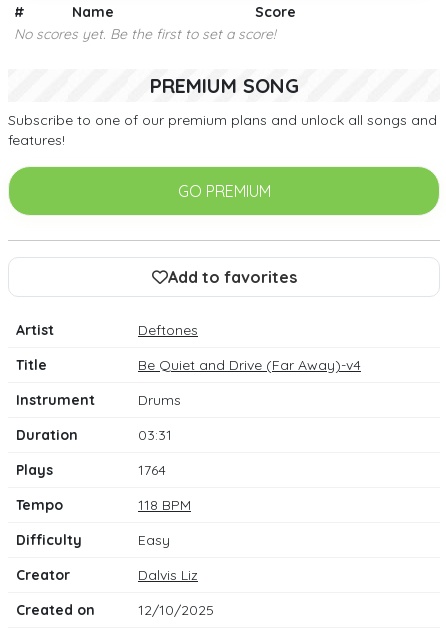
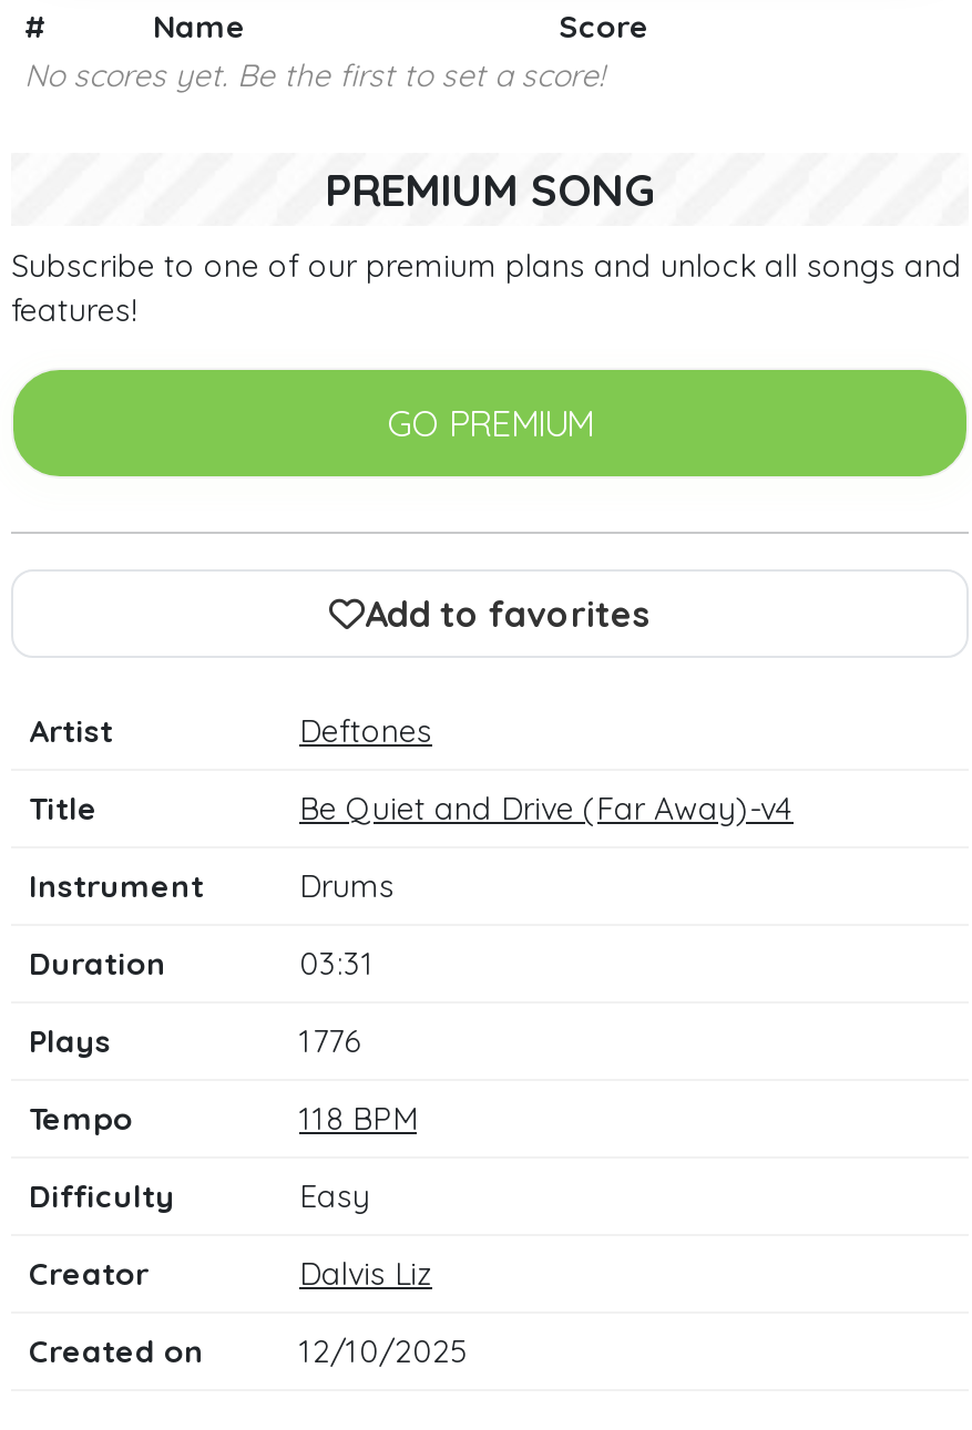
- 1764
+ 1776
